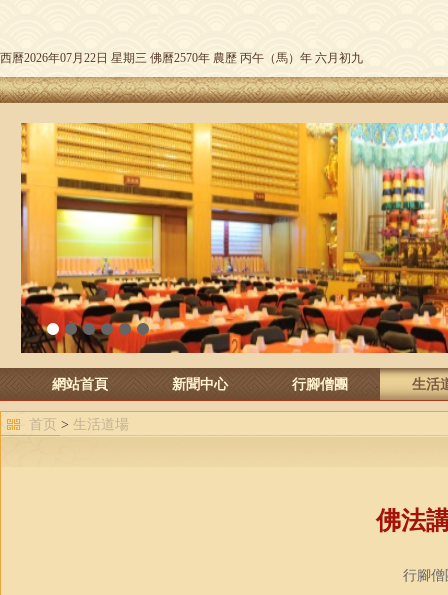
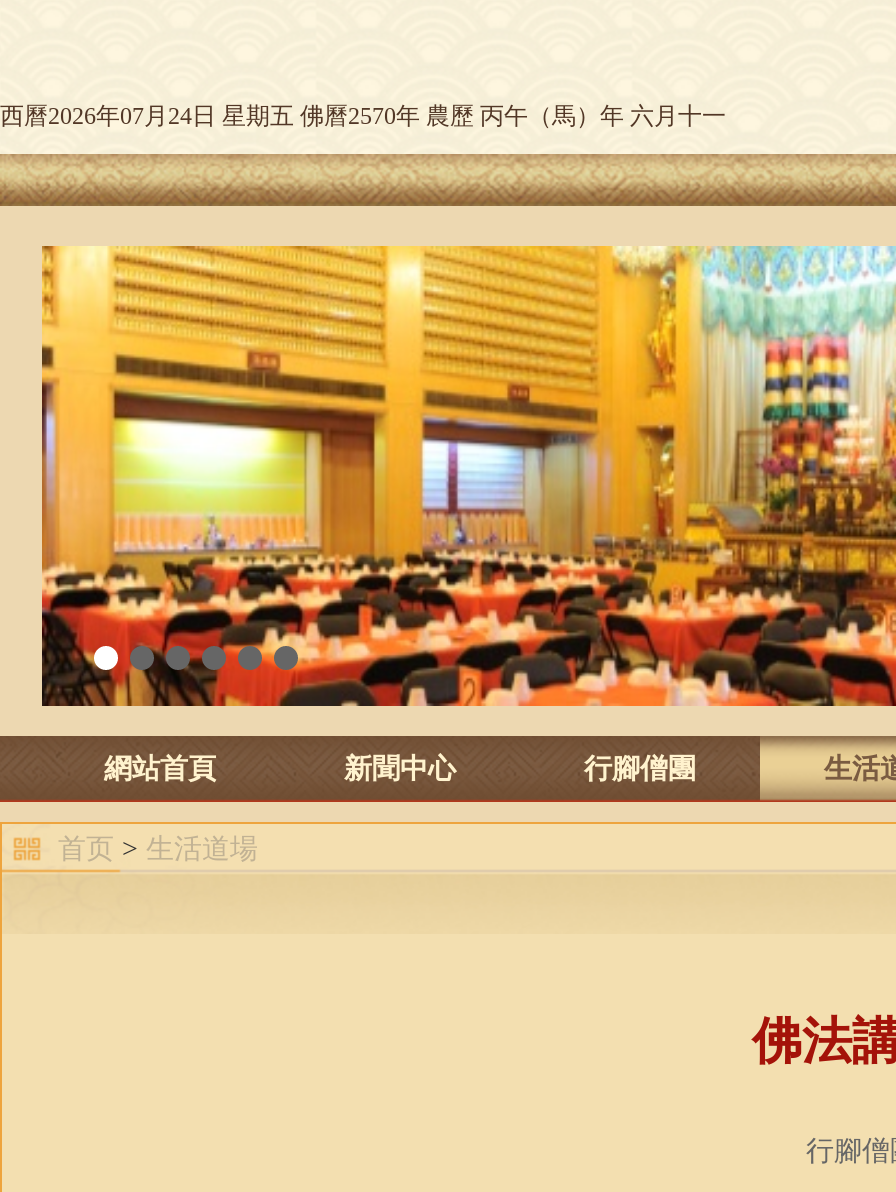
- 西曆2026年07月22日 星期三 佛曆2570年 農歷 丙午（馬）年 六月初九
+ 西曆2026年07月24日 星期五 佛曆2570年 農歷 丙午（馬）年 六月十一
